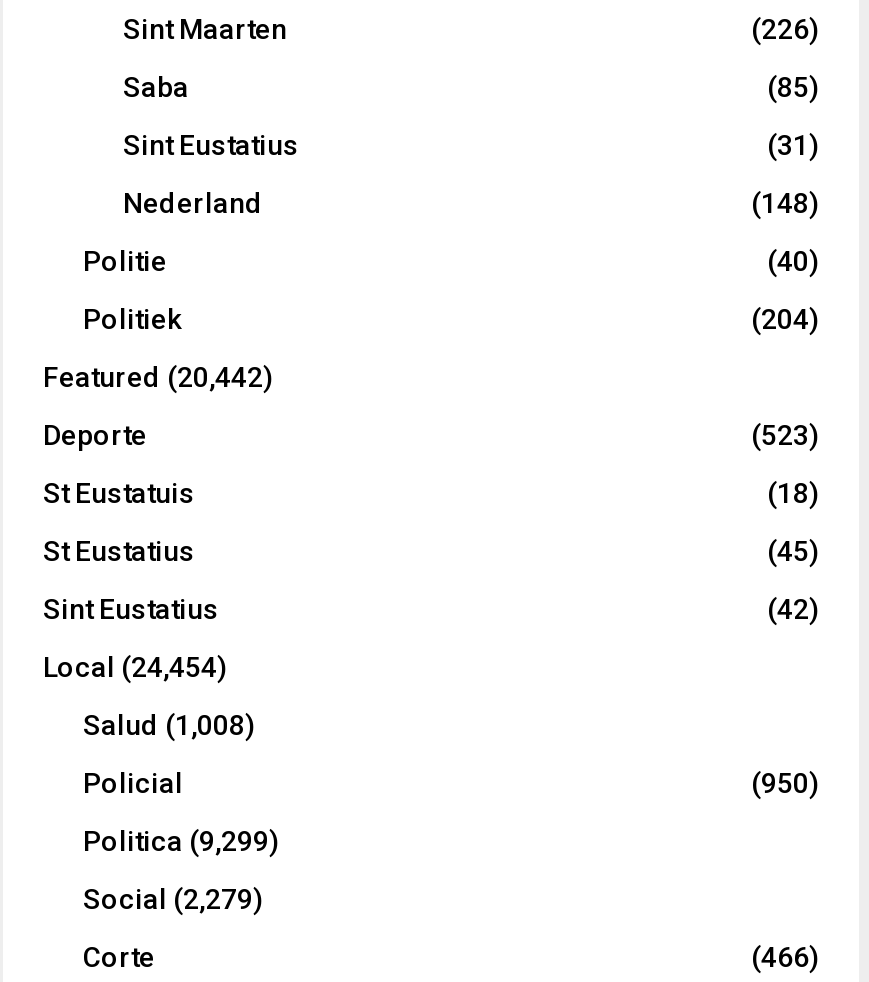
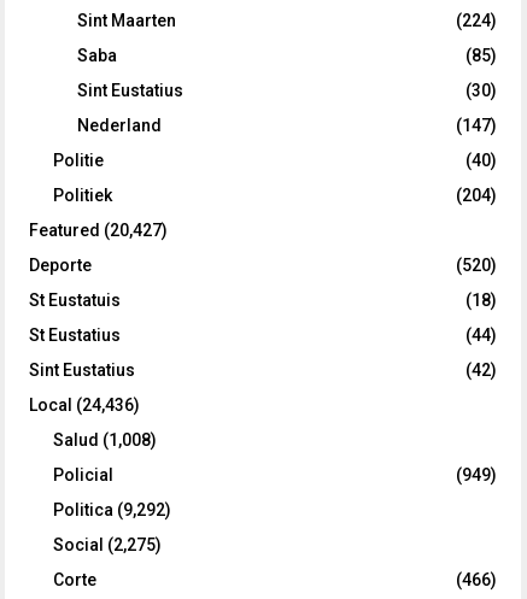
- (226)
+ (224)

- (31)
+ (30)

- (148)
+ (147)

- Featured (20,442)
+ Featured (20,427)

- (523)
+ (520)

- (45)
+ (44)

- Local (24,454)
+ Local (24,436)

- (950)
+ (949)

- Politica (9,299)
+ Politica (9,292)

- Social (2,279)
+ Social (2,275)
